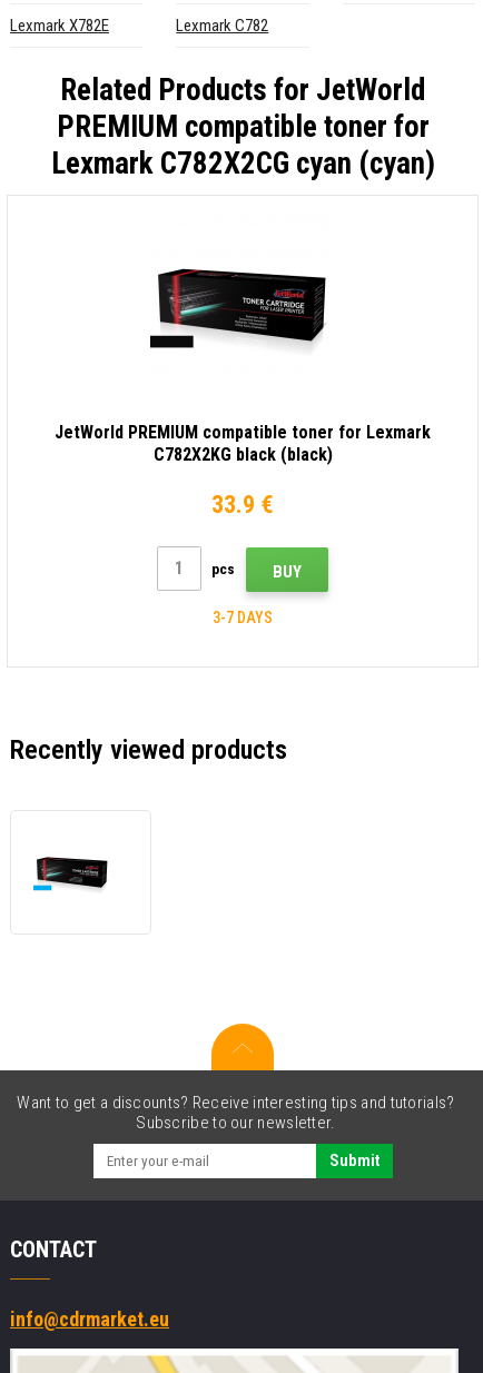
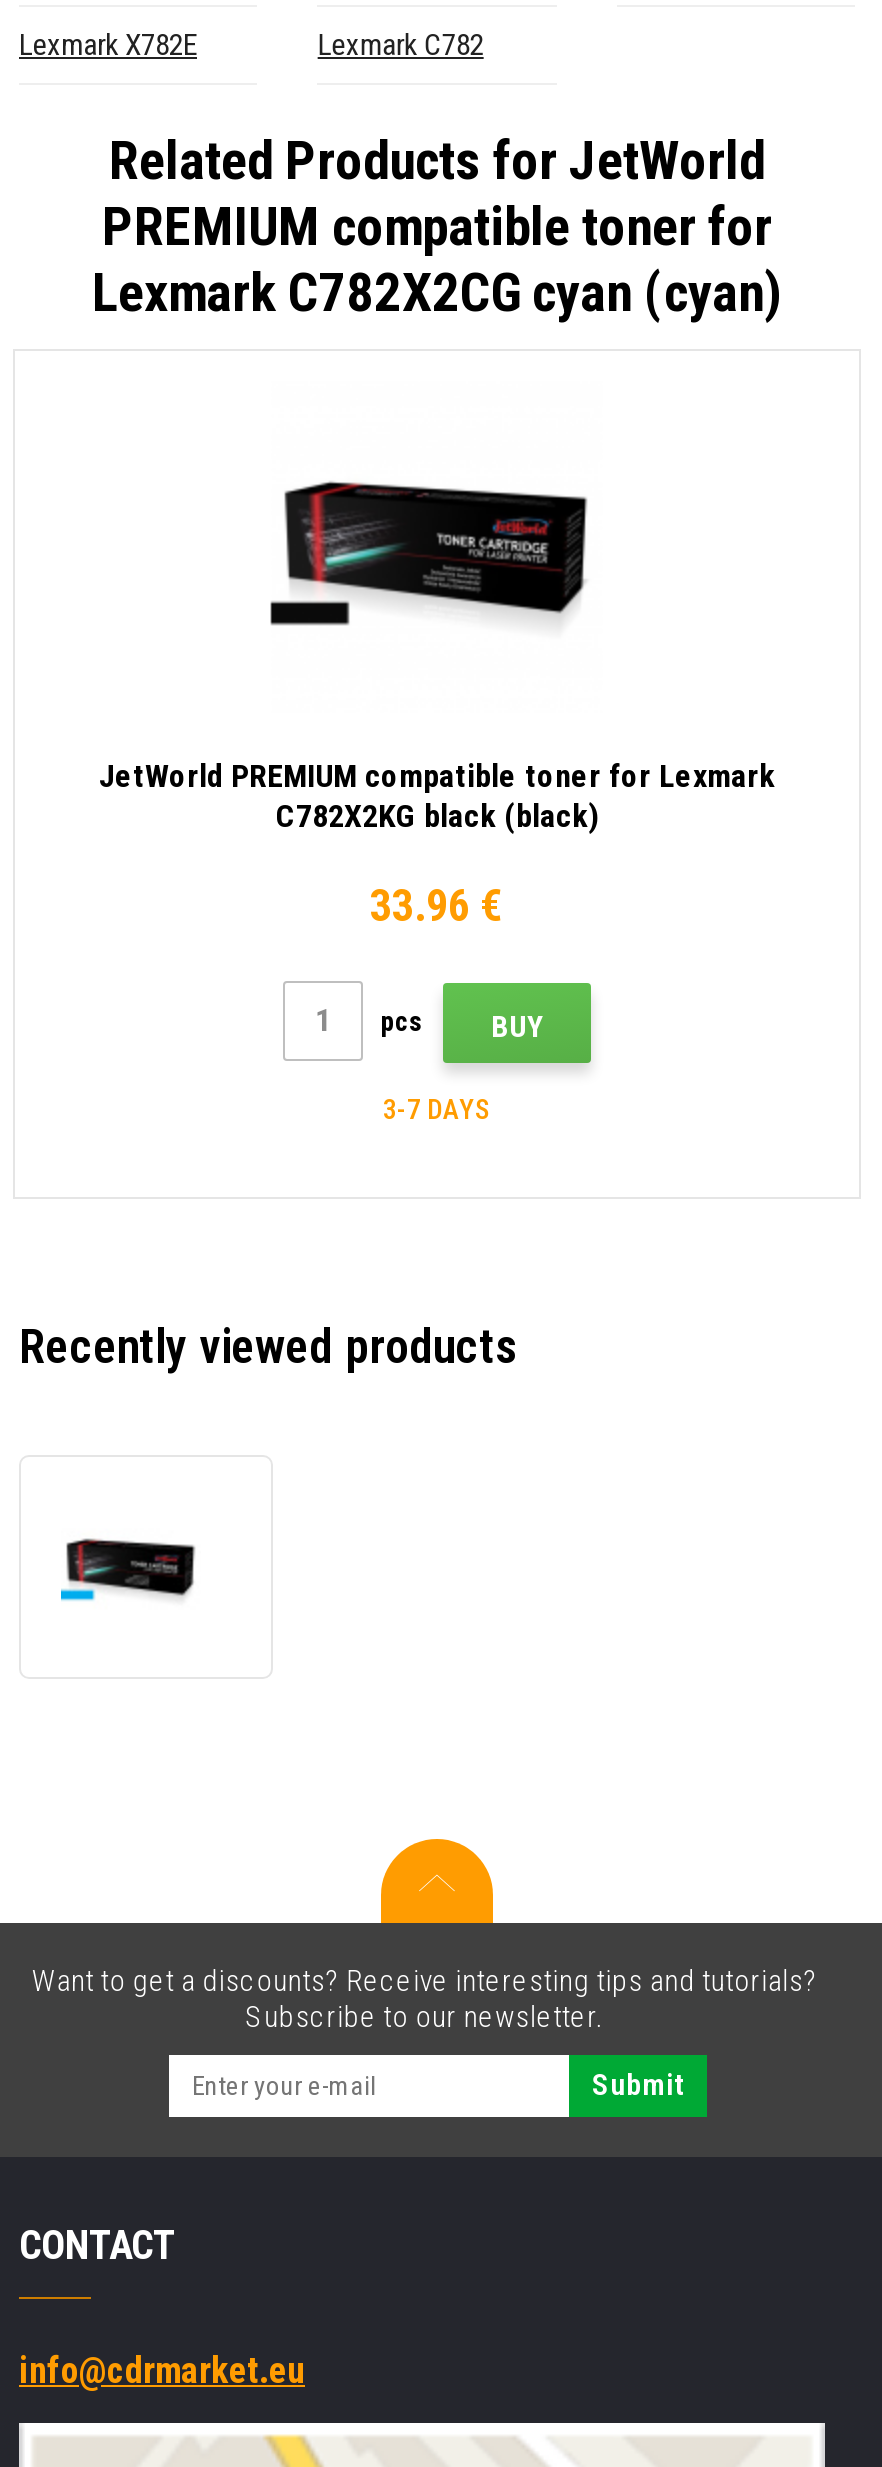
- 33.9 €
+ 33.96 €
